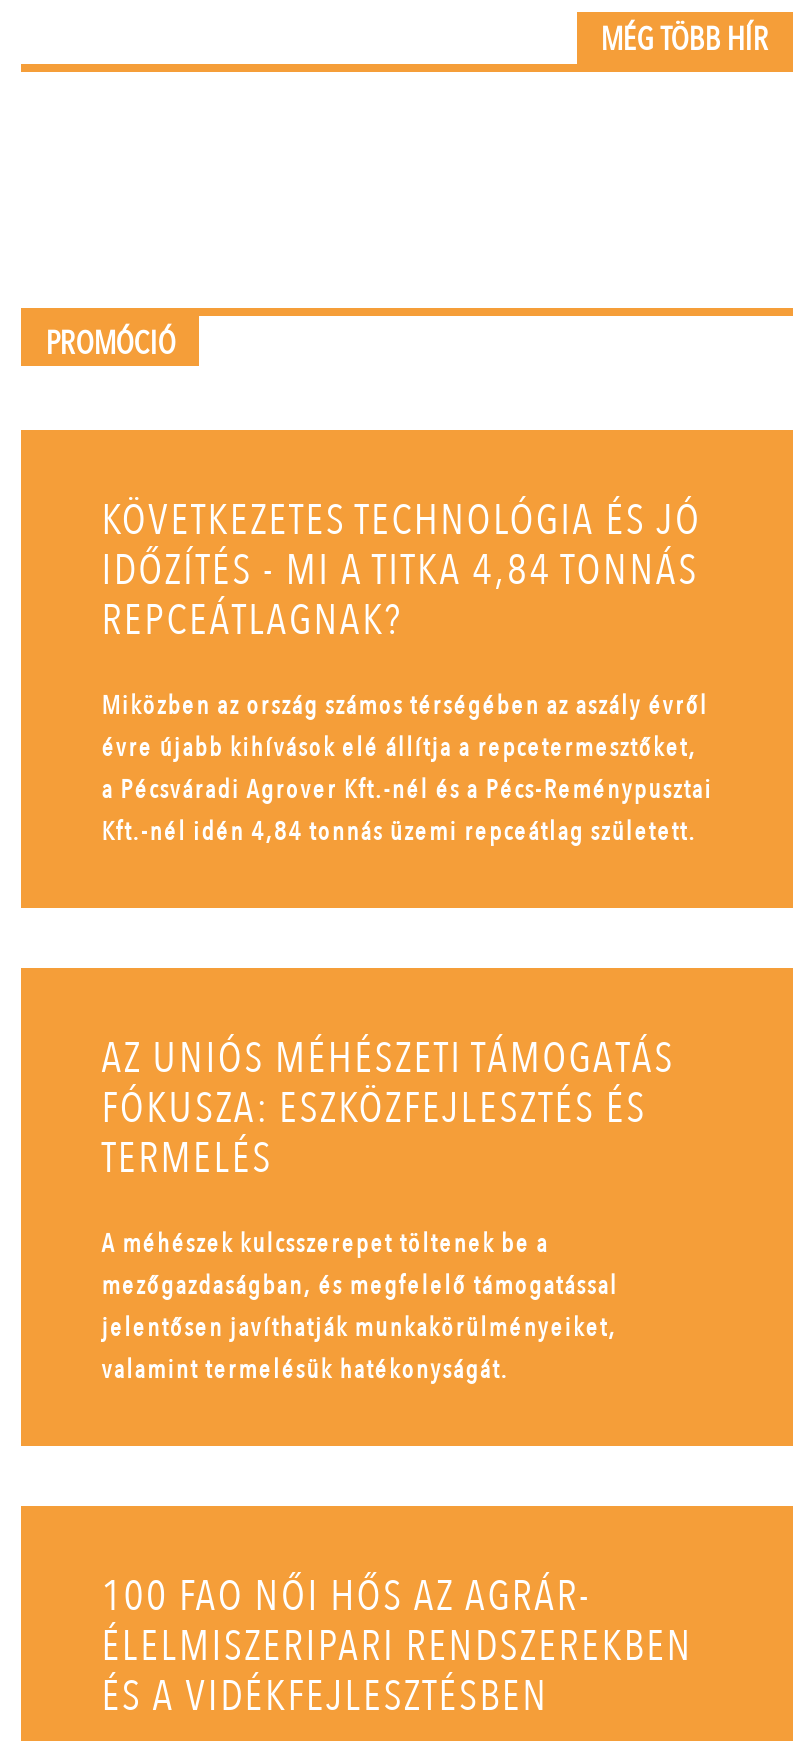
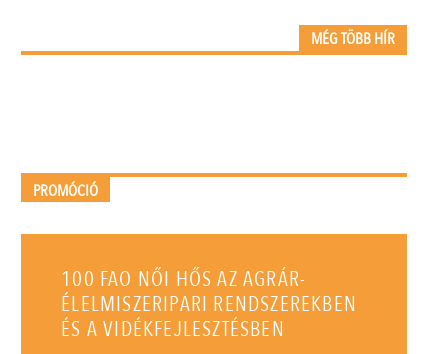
- KÖVETKEZETES TECHNOLÓGIA ÉS JÓ
- IDŐZÍTÉS - MI A TITKA 4,84 TONNÁS
- REPCEÁTLAGNAK?
- Miközben az ország számos térségében az aszály évről
- évre újabb kihívások elé állítja a repcetermesztőket,
- a Pécsváradi Agrover Kft.-nél és a Pécs-Reménypusztai
- Kft.-nél idén 4,84 tonnás üzemi repceátlag született.

- AZ UNIÓS MÉHÉSZETI TÁMOGATÁS
- FÓKUSZA: ESZKÖZFEJLESZTÉS ÉS
- TERMELÉS
- A méhészek kulcsszerepet töltenek be a
- mezőgazdaságban, és megfelelő támogatással
- jelentősen javíthatják munkakörülményeiket,
- valamint termelésük hatékonyságát.
